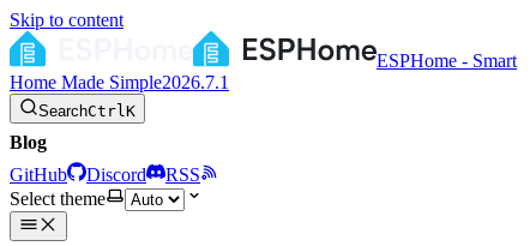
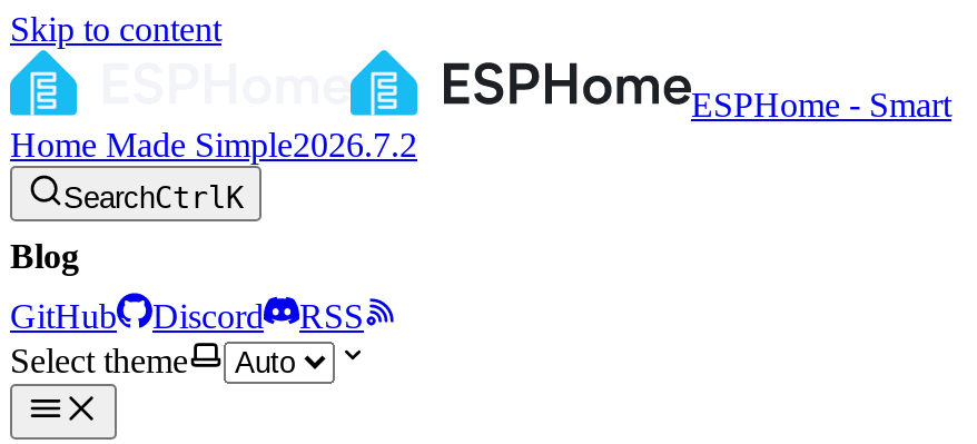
- Home Made Simple2026.7.1
+ Home Made Simple2026.7.2
